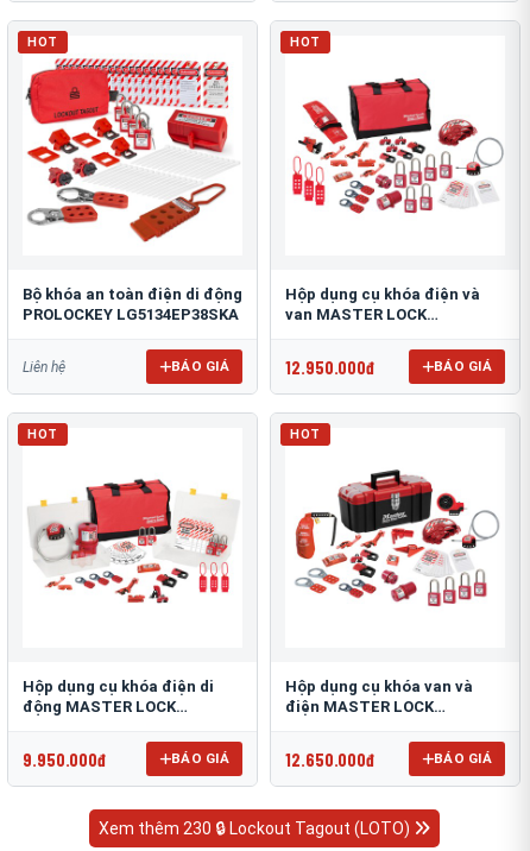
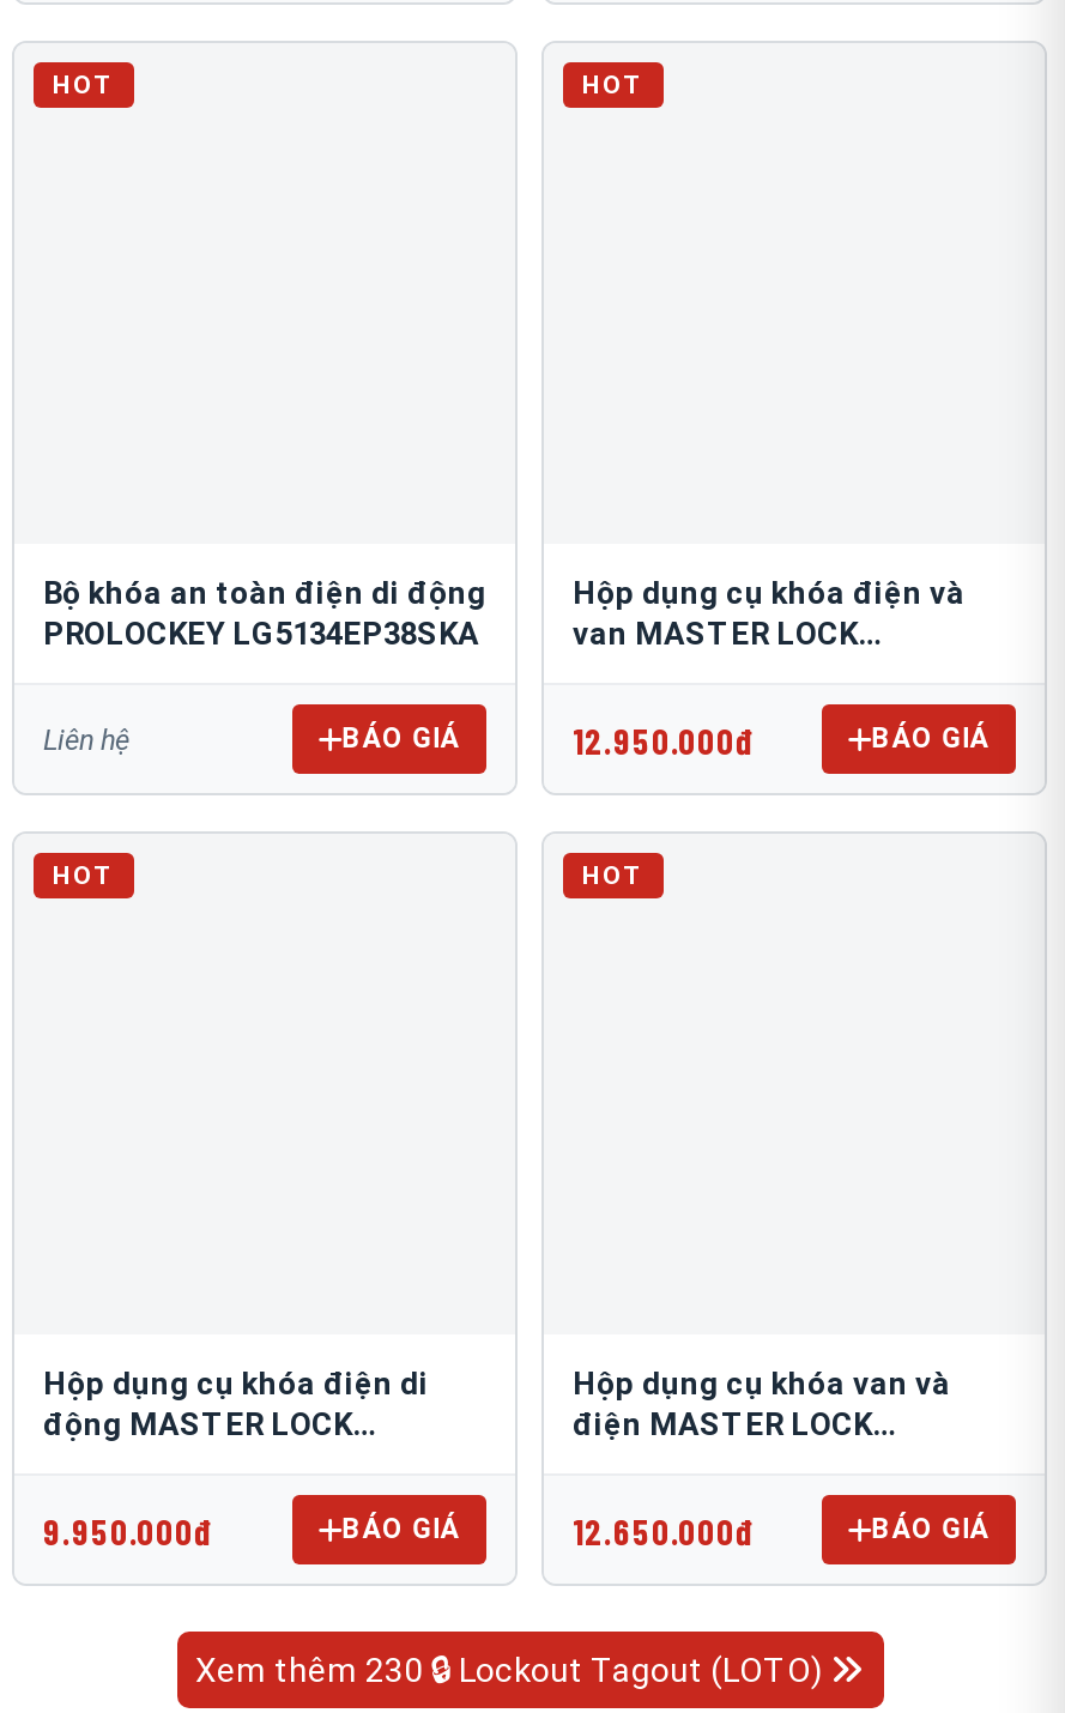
- [image]

- [image]

- [image]

- [image]
